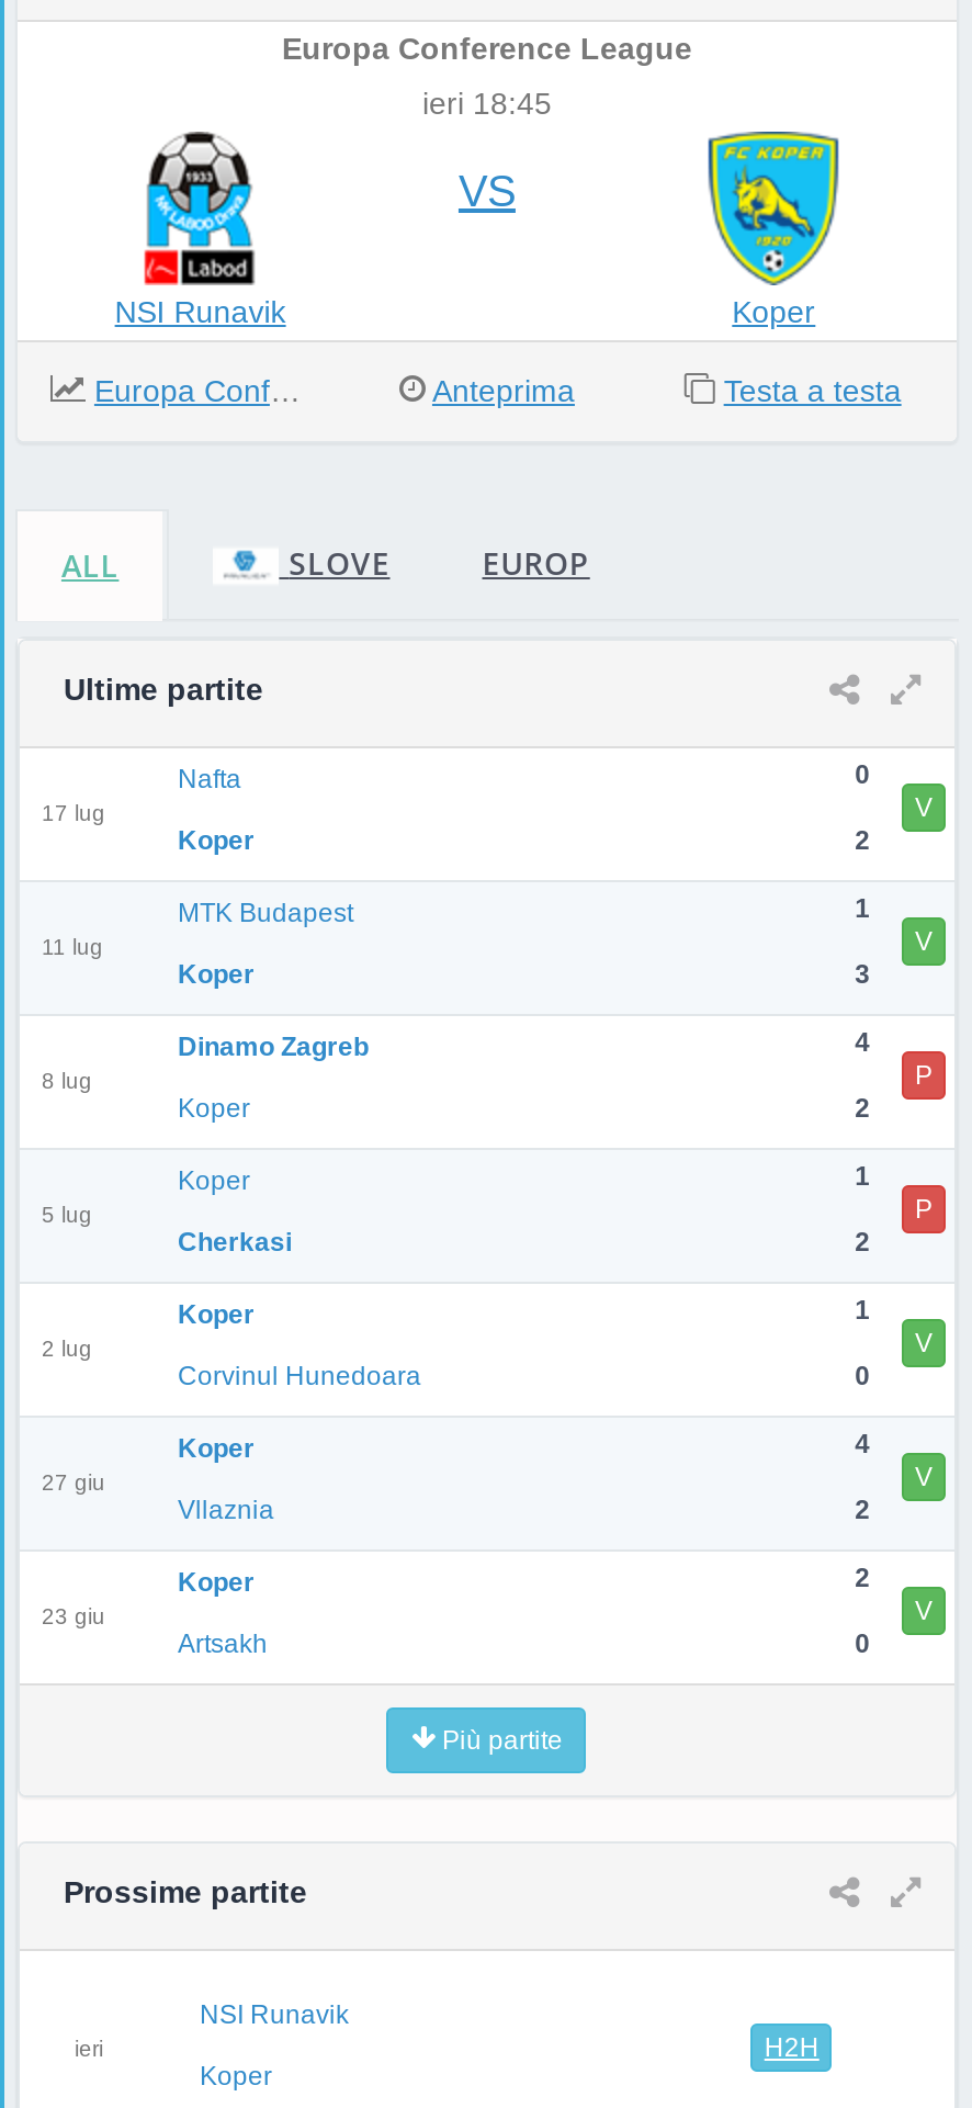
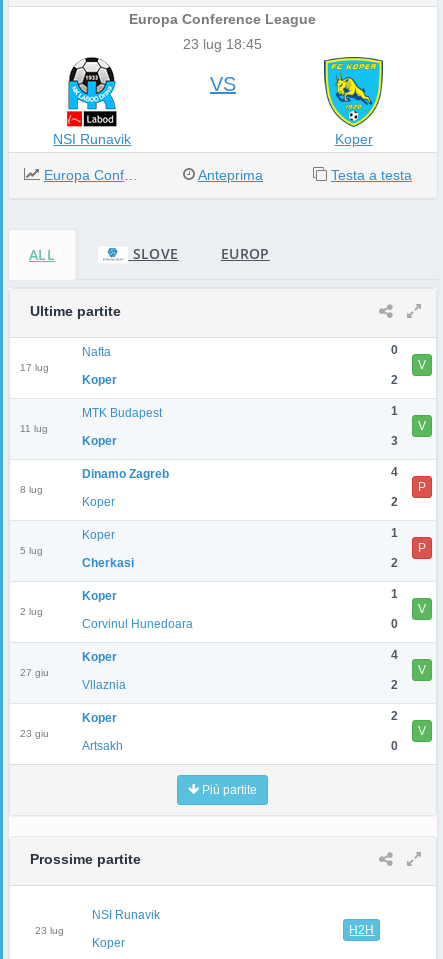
- ieri 18:45
+ 23 lug 18:45

- ieri
+ 23 lug
